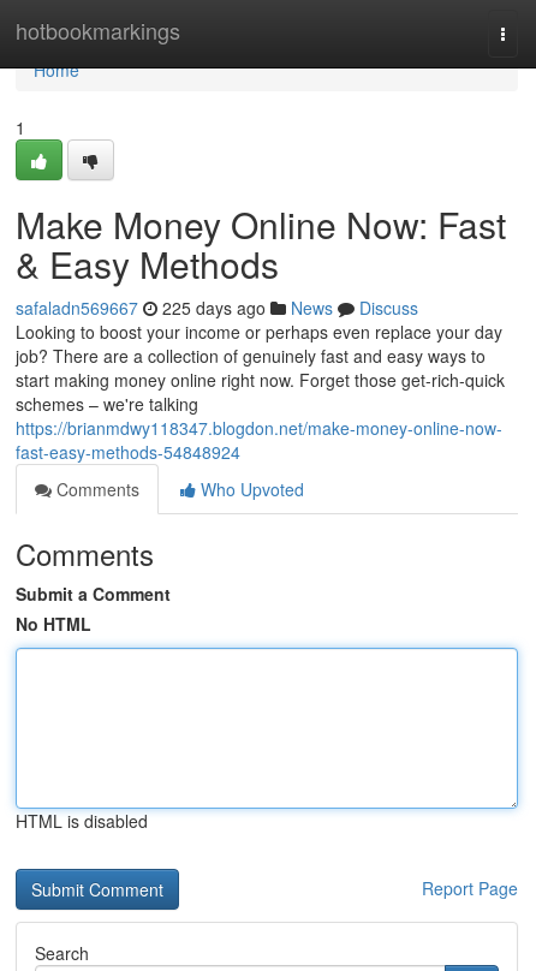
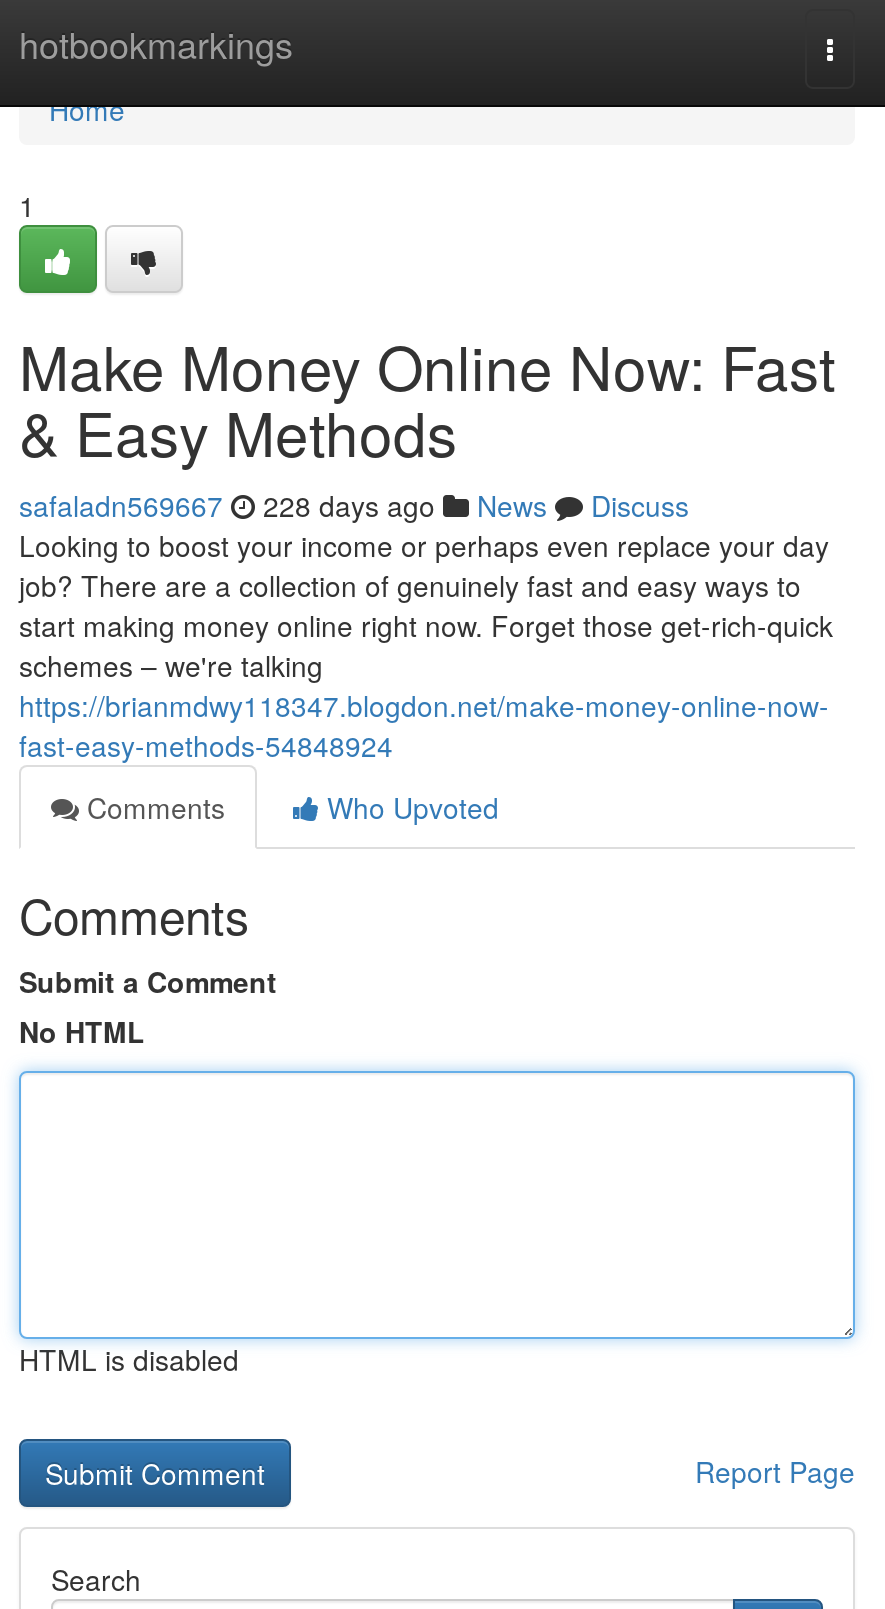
- safaladn569667 225 days ago News Discuss
+ safaladn569667 228 days ago News Discuss
